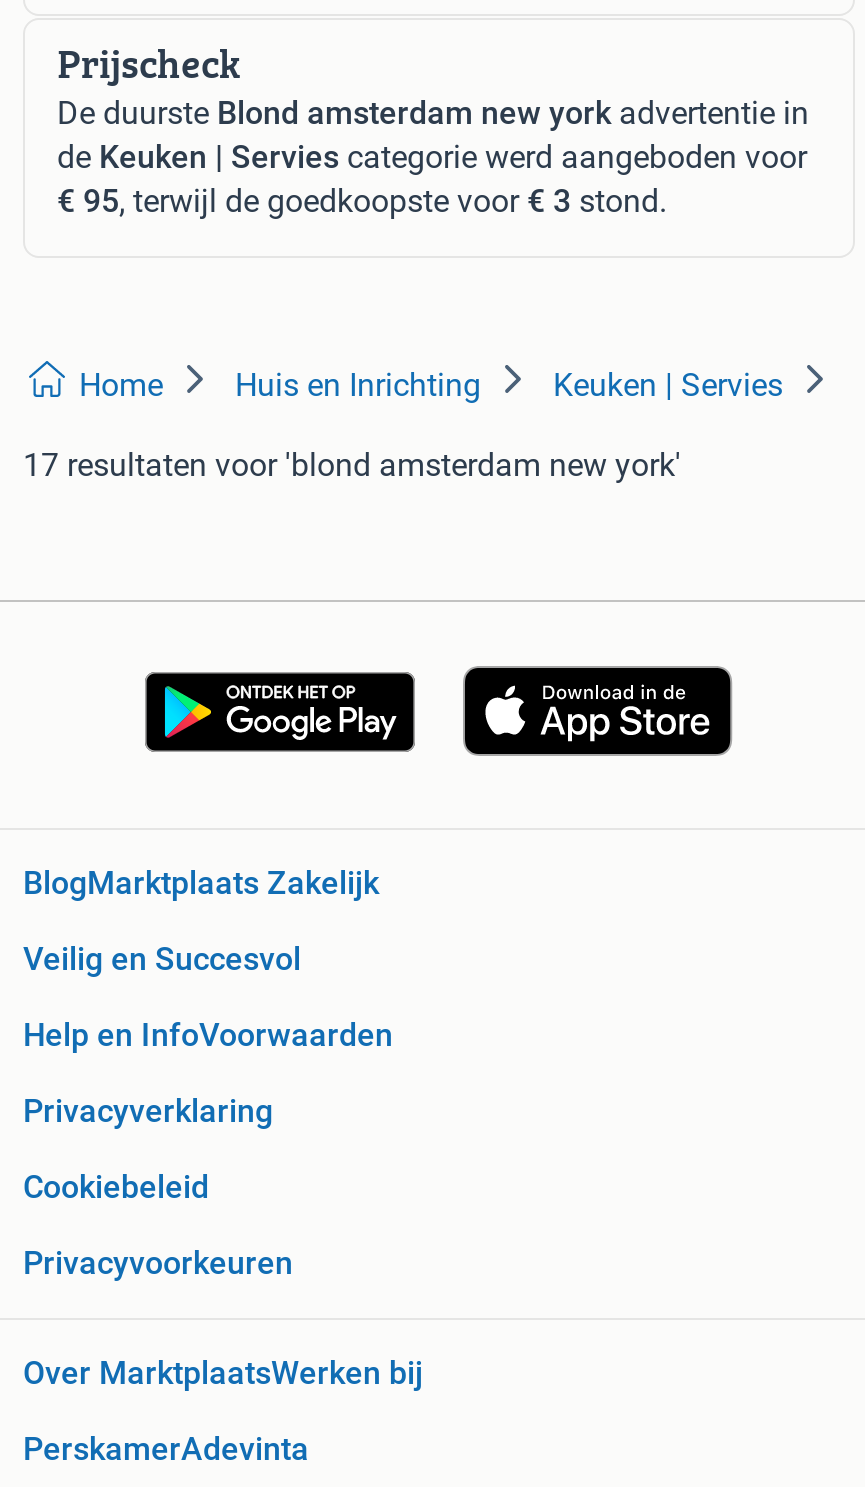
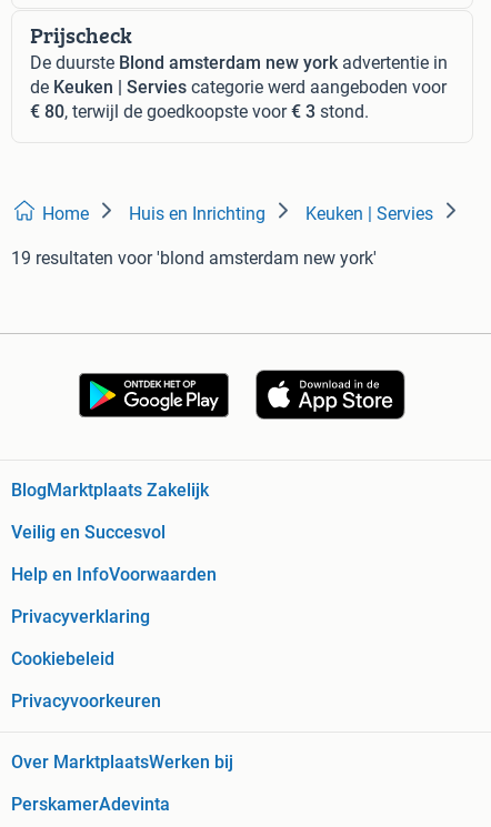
- € 95, terwijl de goedkoopste voor € 3 stond.
+ € 80, terwijl de goedkoopste voor € 3 stond.

- 17 resultaten voor 'blond amsterdam new york'
+ 19 resultaten voor 'blond amsterdam new york'
